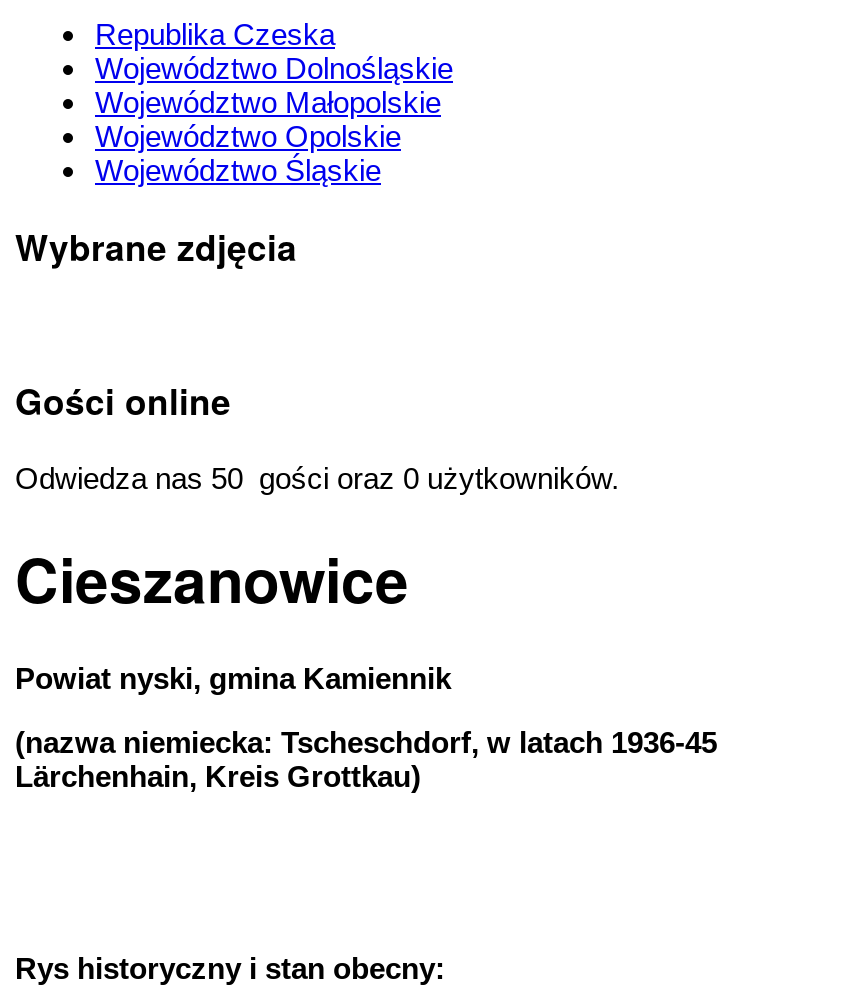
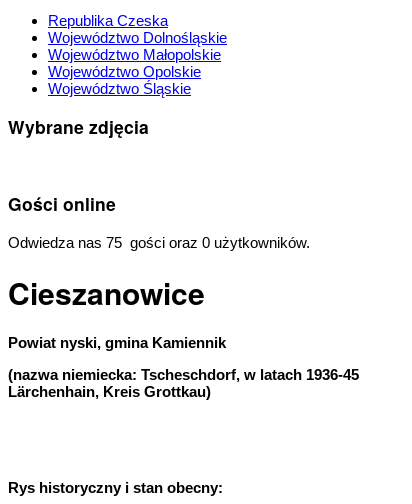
- Odwiedza nas 50 gości oraz 0 użytkowników.
+ Odwiedza nas 75 gości oraz 0 użytkowników.
